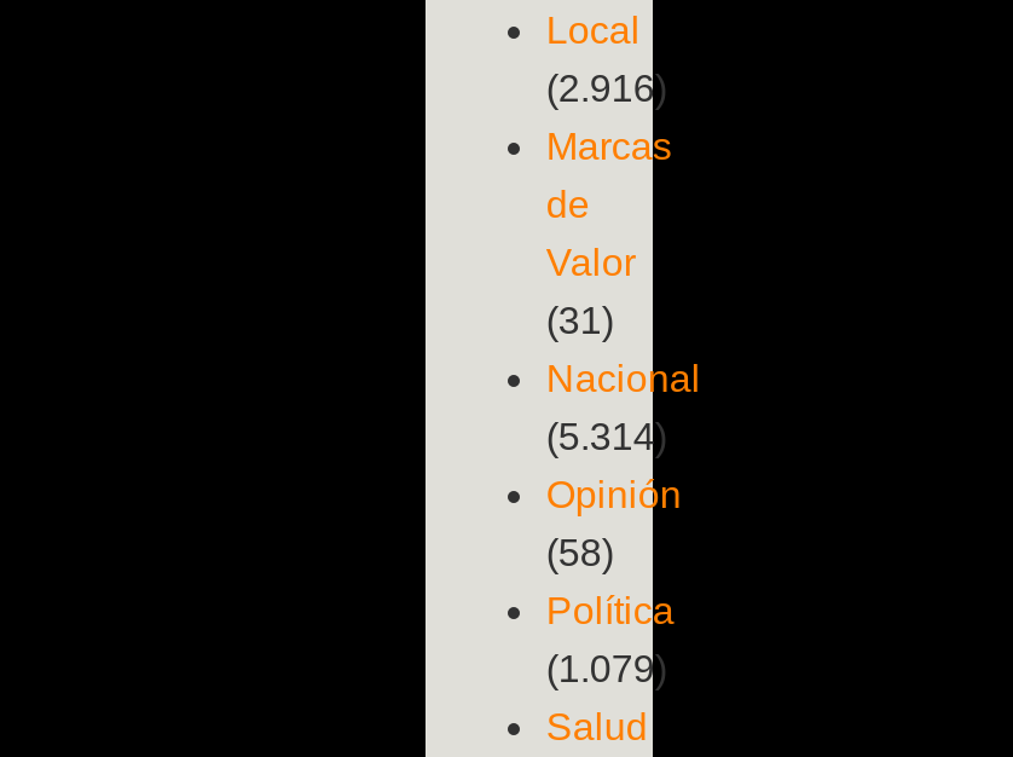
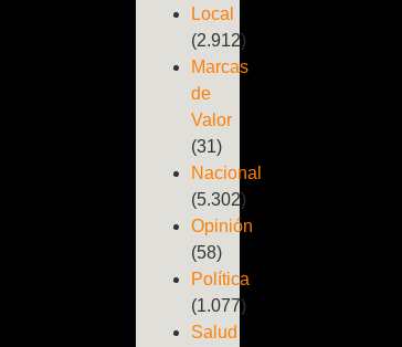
- (2.916)
+ (2.912)

- (5.314)
+ (5.302)

- (1.079)
+ (1.077)
